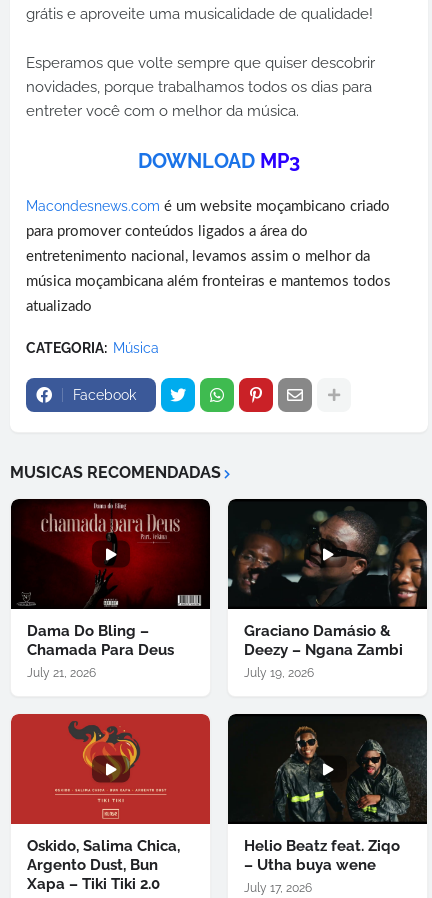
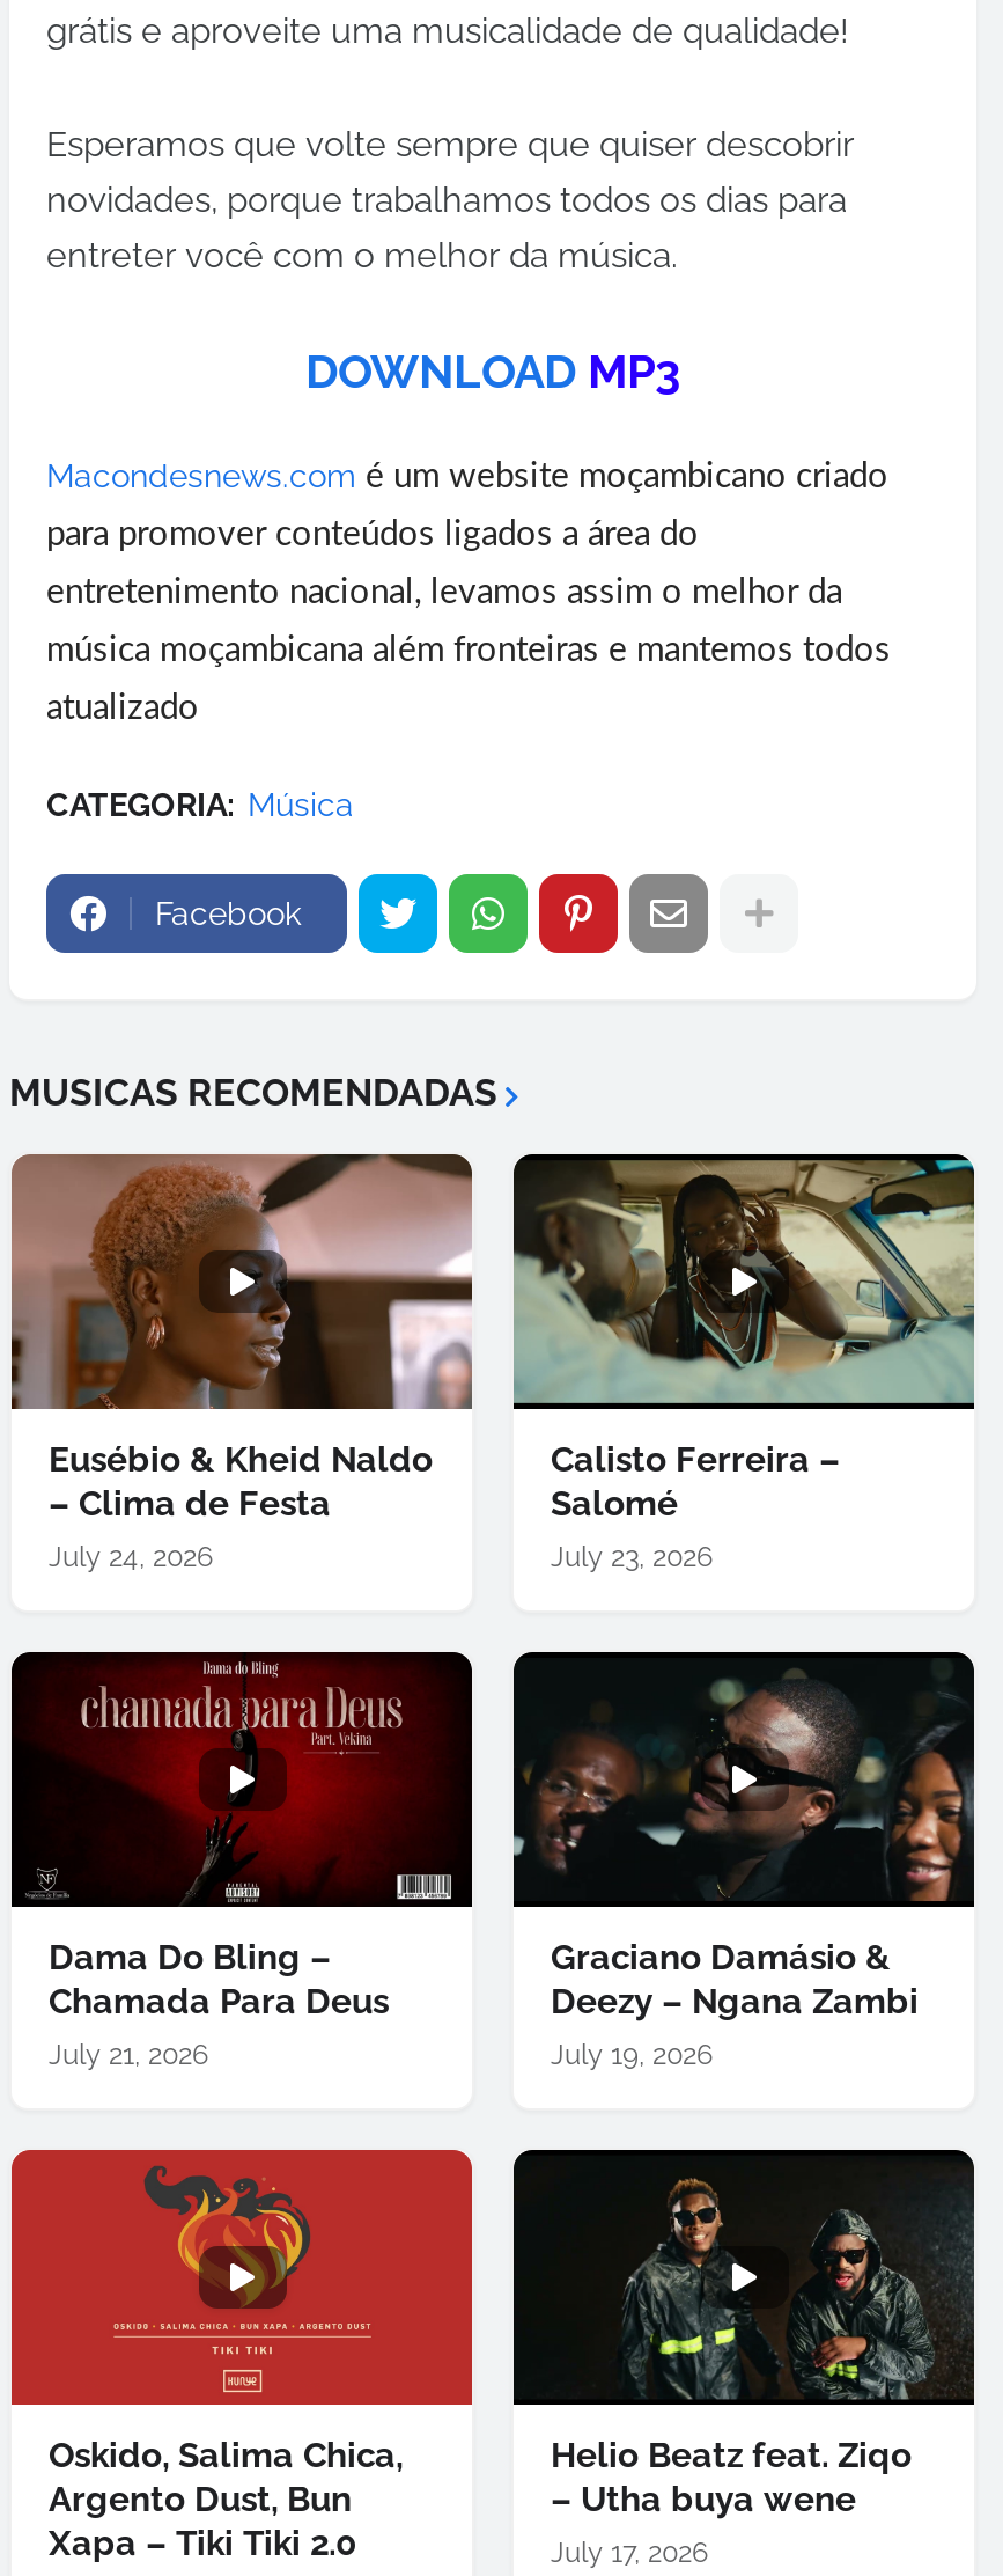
+ [image]
+ Eusébio & Kheid Naldo
+ – Clima de Festa
+ July 24, 2026

+ [image]
+ Calisto Ferreira –
+ Salomé
+ July 23, 2026
